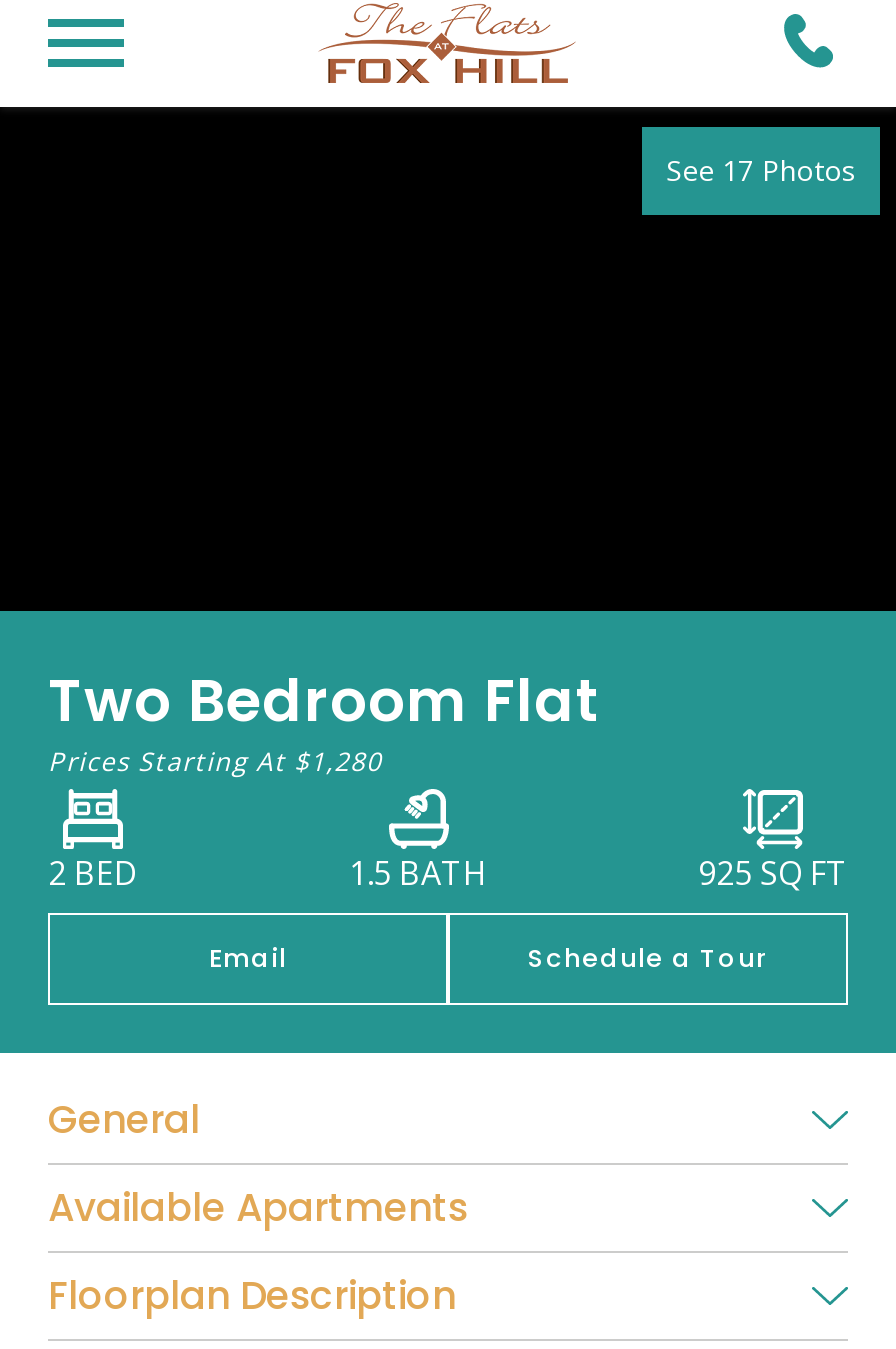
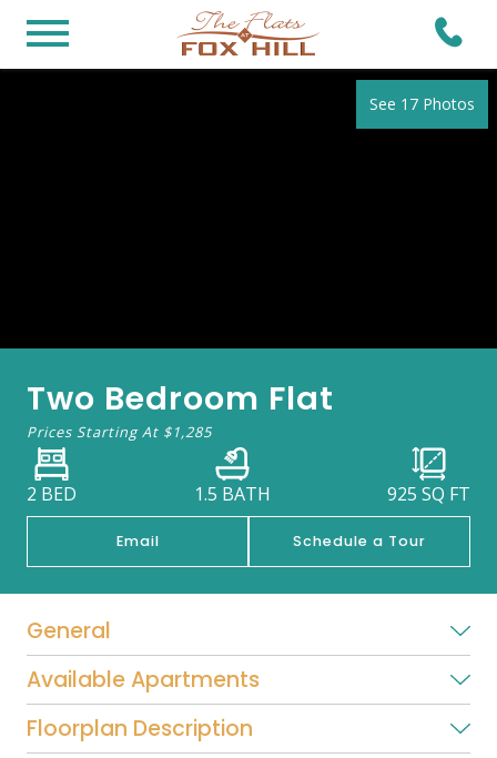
- Prices Starting At $1,280
+ Prices Starting At $1,285
